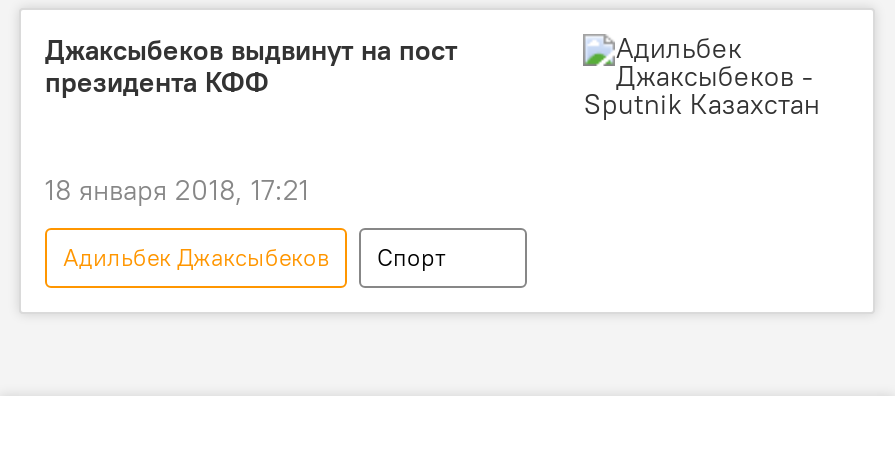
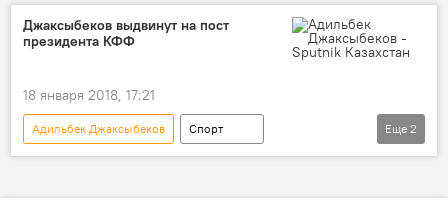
+ Еще 2
